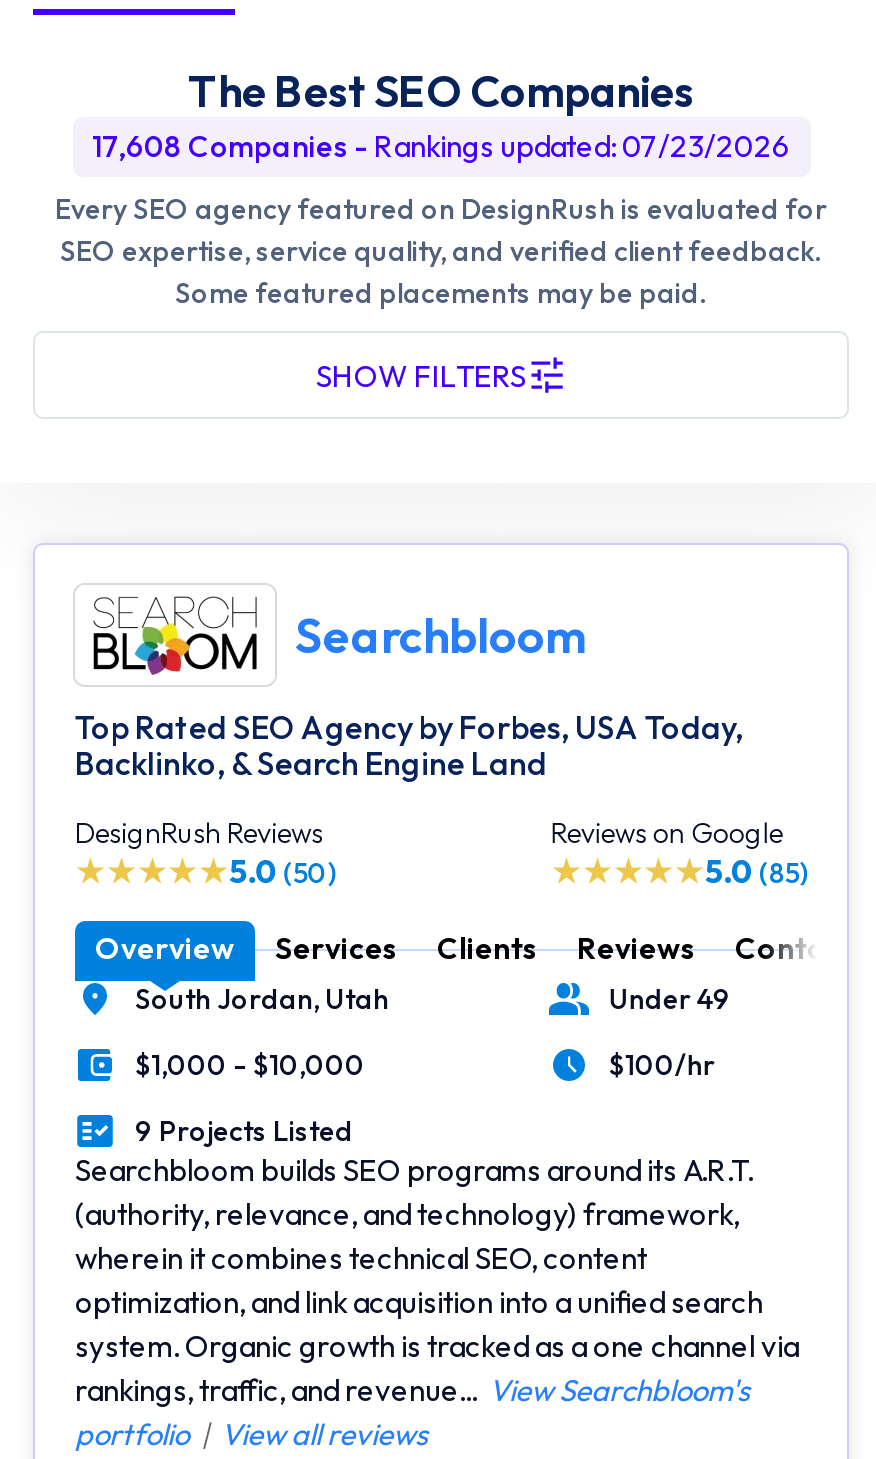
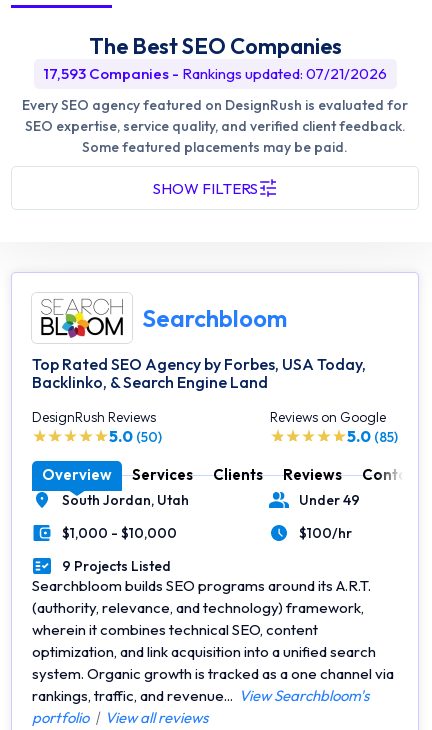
- 17,608 Companies - Rankings updated: 07/23/2026
+ 17,593 Companies - Rankings updated: 07/21/2026
